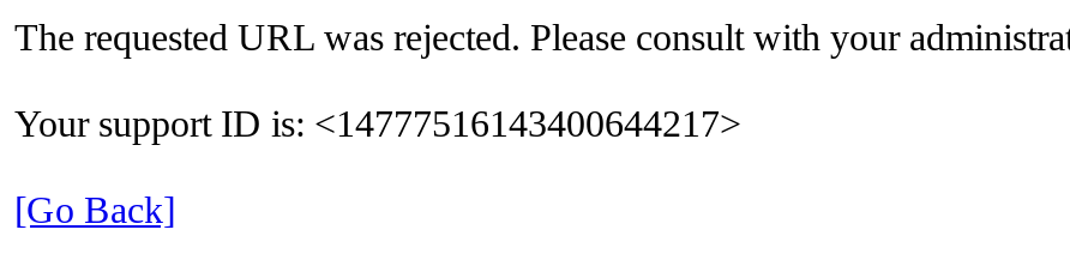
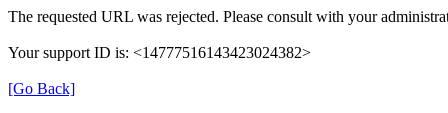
- Your support ID is: <14777516143400644217>
+ Your support ID is: <14777516143423024382>
